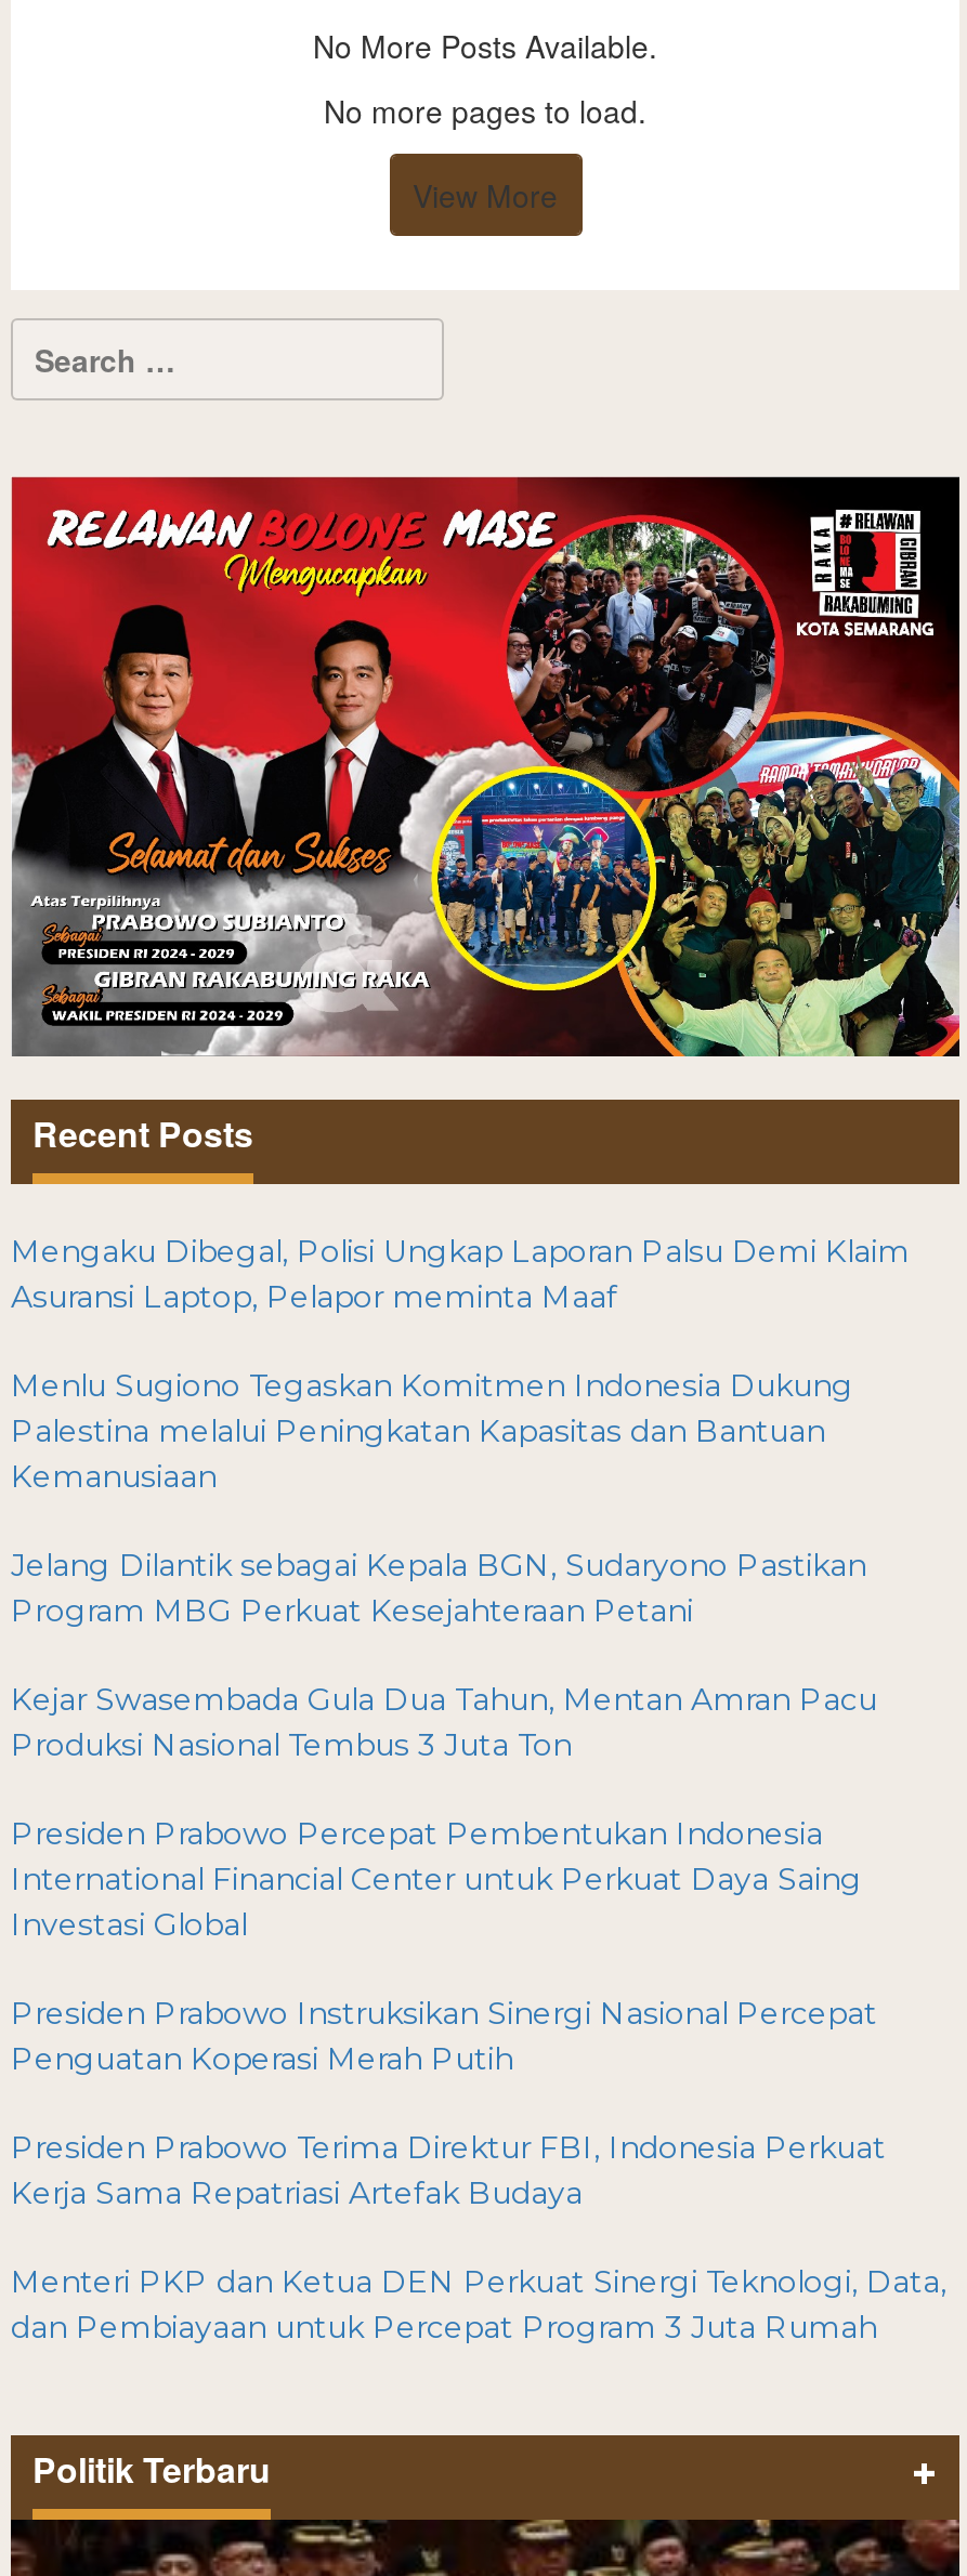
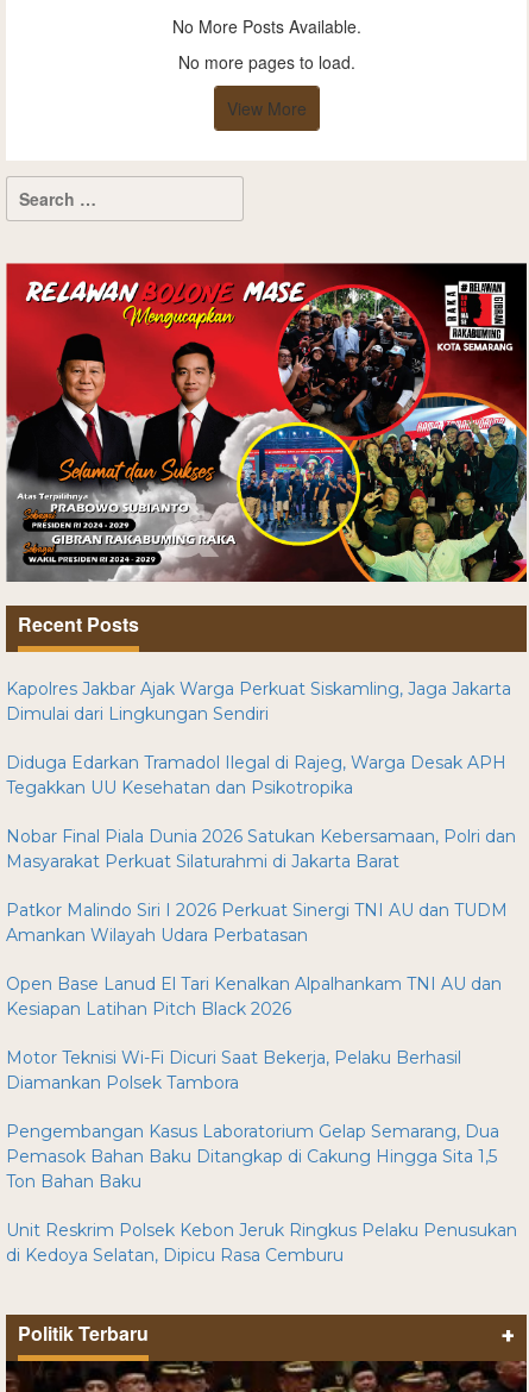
- Mengaku Dibegal, Polisi Ungkap Laporan Palsu Demi Klaim
- Asuransi Laptop, Pelapor meminta Maaf
+ Kapolres Jakbar Ajak Warga Perkuat Siskamling, Jaga Jakarta
+ Dimulai dari Lingkungan Sendiri

- Menlu Sugiono Tegaskan Komitmen Indonesia Dukung
- Palestina melalui Peningkatan Kapasitas dan Bantuan
- Kemanusiaan
+ Diduga Edarkan Tramadol Ilegal di Rajeg, Warga Desak APH
+ Tegakkan UU Kesehatan dan Psikotropika

- Jelang Dilantik sebagai Kepala BGN, Sudaryono Pastikan
- Program MBG Perkuat Kesejahteraan Petani
+ Nobar Final Piala Dunia 2026 Satukan Kebersamaan, Polri dan
+ Masyarakat Perkuat Silaturahmi di Jakarta Barat

- Kejar Swasembada Gula Dua Tahun, Mentan Amran Pacu
- Produksi Nasional Tembus 3 Juta Ton
+ Patkor Malindo Siri I 2026 Perkuat Sinergi TNI AU dan TUDM
+ Amankan Wilayah Udara Perbatasan

- Presiden Prabowo Percepat Pembentukan Indonesia
- International Financial Center untuk Perkuat Daya Saing
- Investasi Global
+ Open Base Lanud El Tari Kenalkan Alpalhankam TNI AU dan
+ Kesiapan Latihan Pitch Black 2026

- Presiden Prabowo Instruksikan Sinergi Nasional Percepat
- Penguatan Koperasi Merah Putih
+ Motor Teknisi Wi-Fi Dicuri Saat Bekerja, Pelaku Berhasil
+ Diamankan Polsek Tambora

- Presiden Prabowo Terima Direktur FBI, Indonesia Perkuat
- Kerja Sama Repatriasi Artefak Budaya
+ Pengembangan Kasus Laboratorium Gelap Semarang, Dua
+ Pemasok Bahan Baku Ditangkap di Cakung Hingga Sita 1,5
+ Ton Bahan Baku

- Menteri PKP dan Ketua DEN Perkuat Sinergi Teknologi, Data,
- dan Pembiayaan untuk Percepat Program 3 Juta Rumah
+ Unit Reskrim Polsek Kebon Jeruk Ringkus Pelaku Penusukan
+ di Kedoya Selatan, Dipicu Rasa Cemburu
